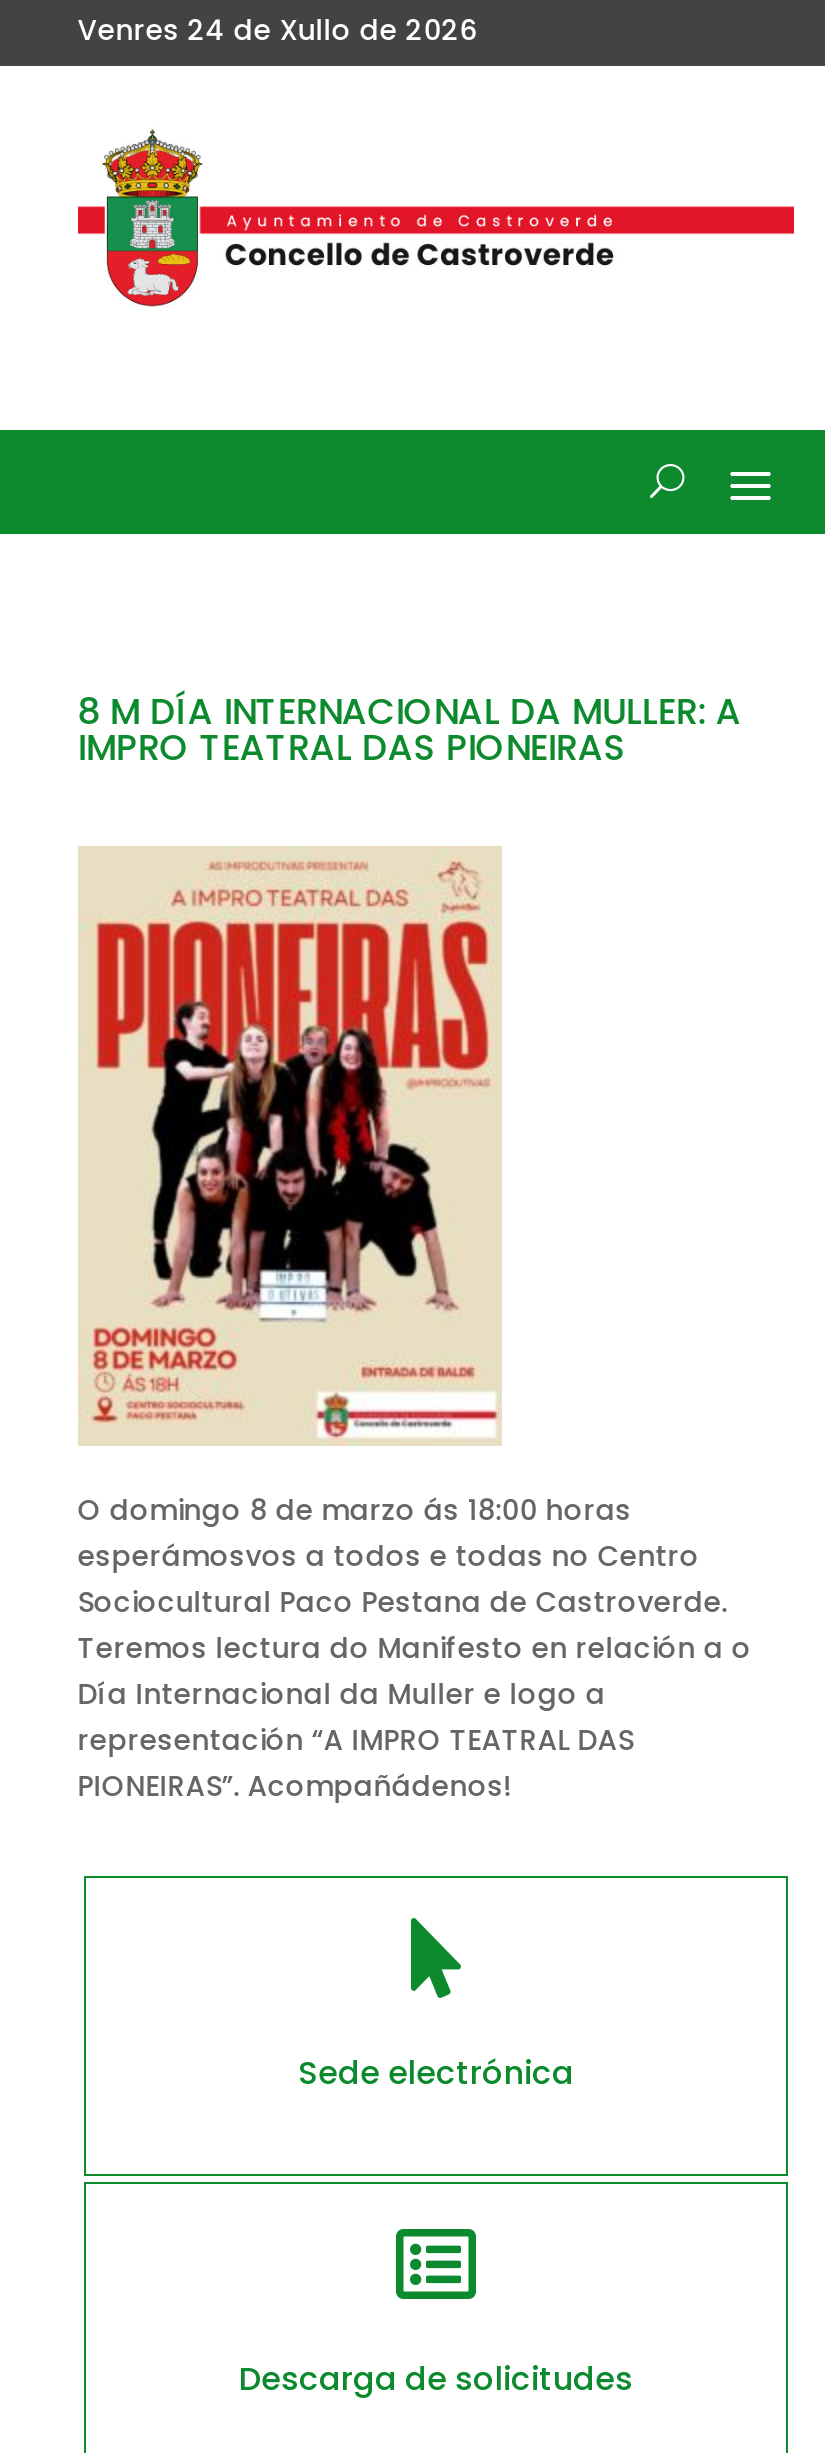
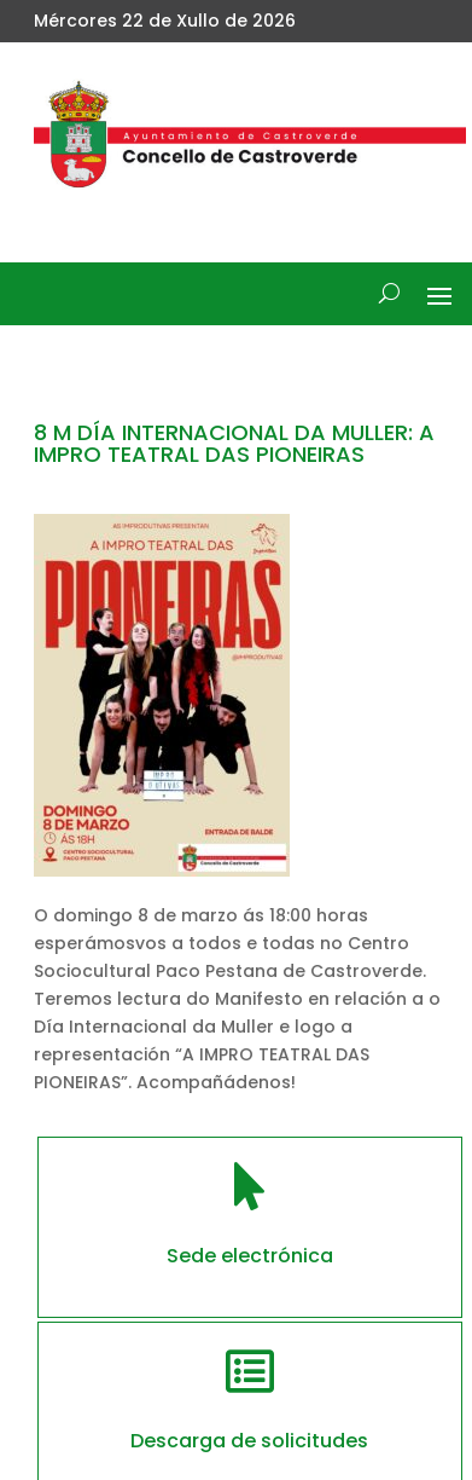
- Venres 24 de Xullo de 2026
+ Mércores 22 de Xullo de 2026
